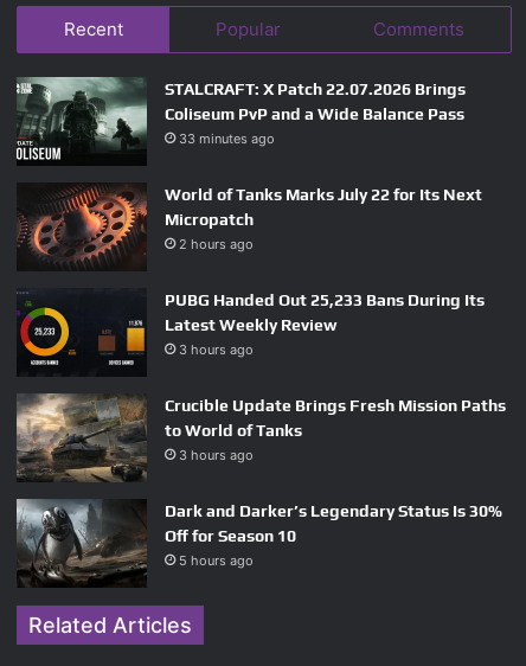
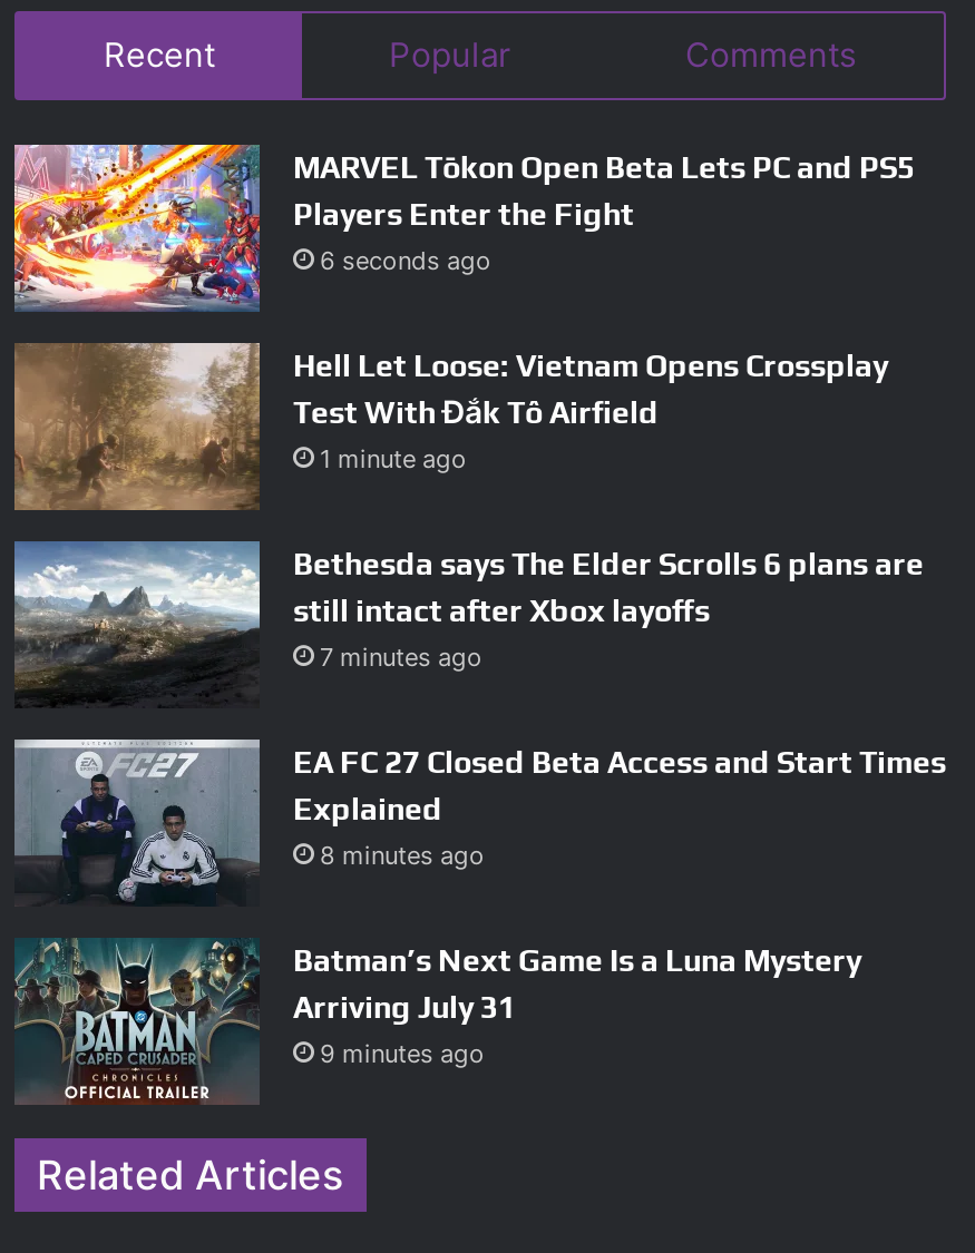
- [image]
- STALCRAFT: X Patch 22.07.2026 Brings
- Coliseum PvP and a Wide Balance Pass
- 33 minutes ago
+ [image]
+ MARVEL Tōkon Open Beta Lets PC and PS5
+ Players Enter the Fight
+ 6 seconds ago

- [image]
- World of Tanks Marks July 22 for Its Next
- Micropatch
- 2 hours ago
+ [image]
+ Hell Let Loose: Vietnam Opens Crossplay
+ Test With Đắk Tô Airfield
+ 1 minute ago

- [image]
- PUBG Handed Out 25,233 Bans During Its
- Latest Weekly Review
- 3 hours ago
+ [image]
+ Bethesda says The Elder Scrolls 6 plans are
+ still intact after Xbox layoffs
+ 7 minutes ago

- [image]
- Crucible Update Brings Fresh Mission Paths
- to World of Tanks
- 3 hours ago
+ [image]
+ EA FC 27 Closed Beta Access and Start Times
+ Explained
+ 8 minutes ago

- [image]
- Dark and Darker’s Legendary Status Is 30%
- Off for Season 10
- 5 hours ago
+ [image]
+ Batman’s Next Game Is a Luna Mystery
+ Arriving July 31
+ 9 minutes ago
